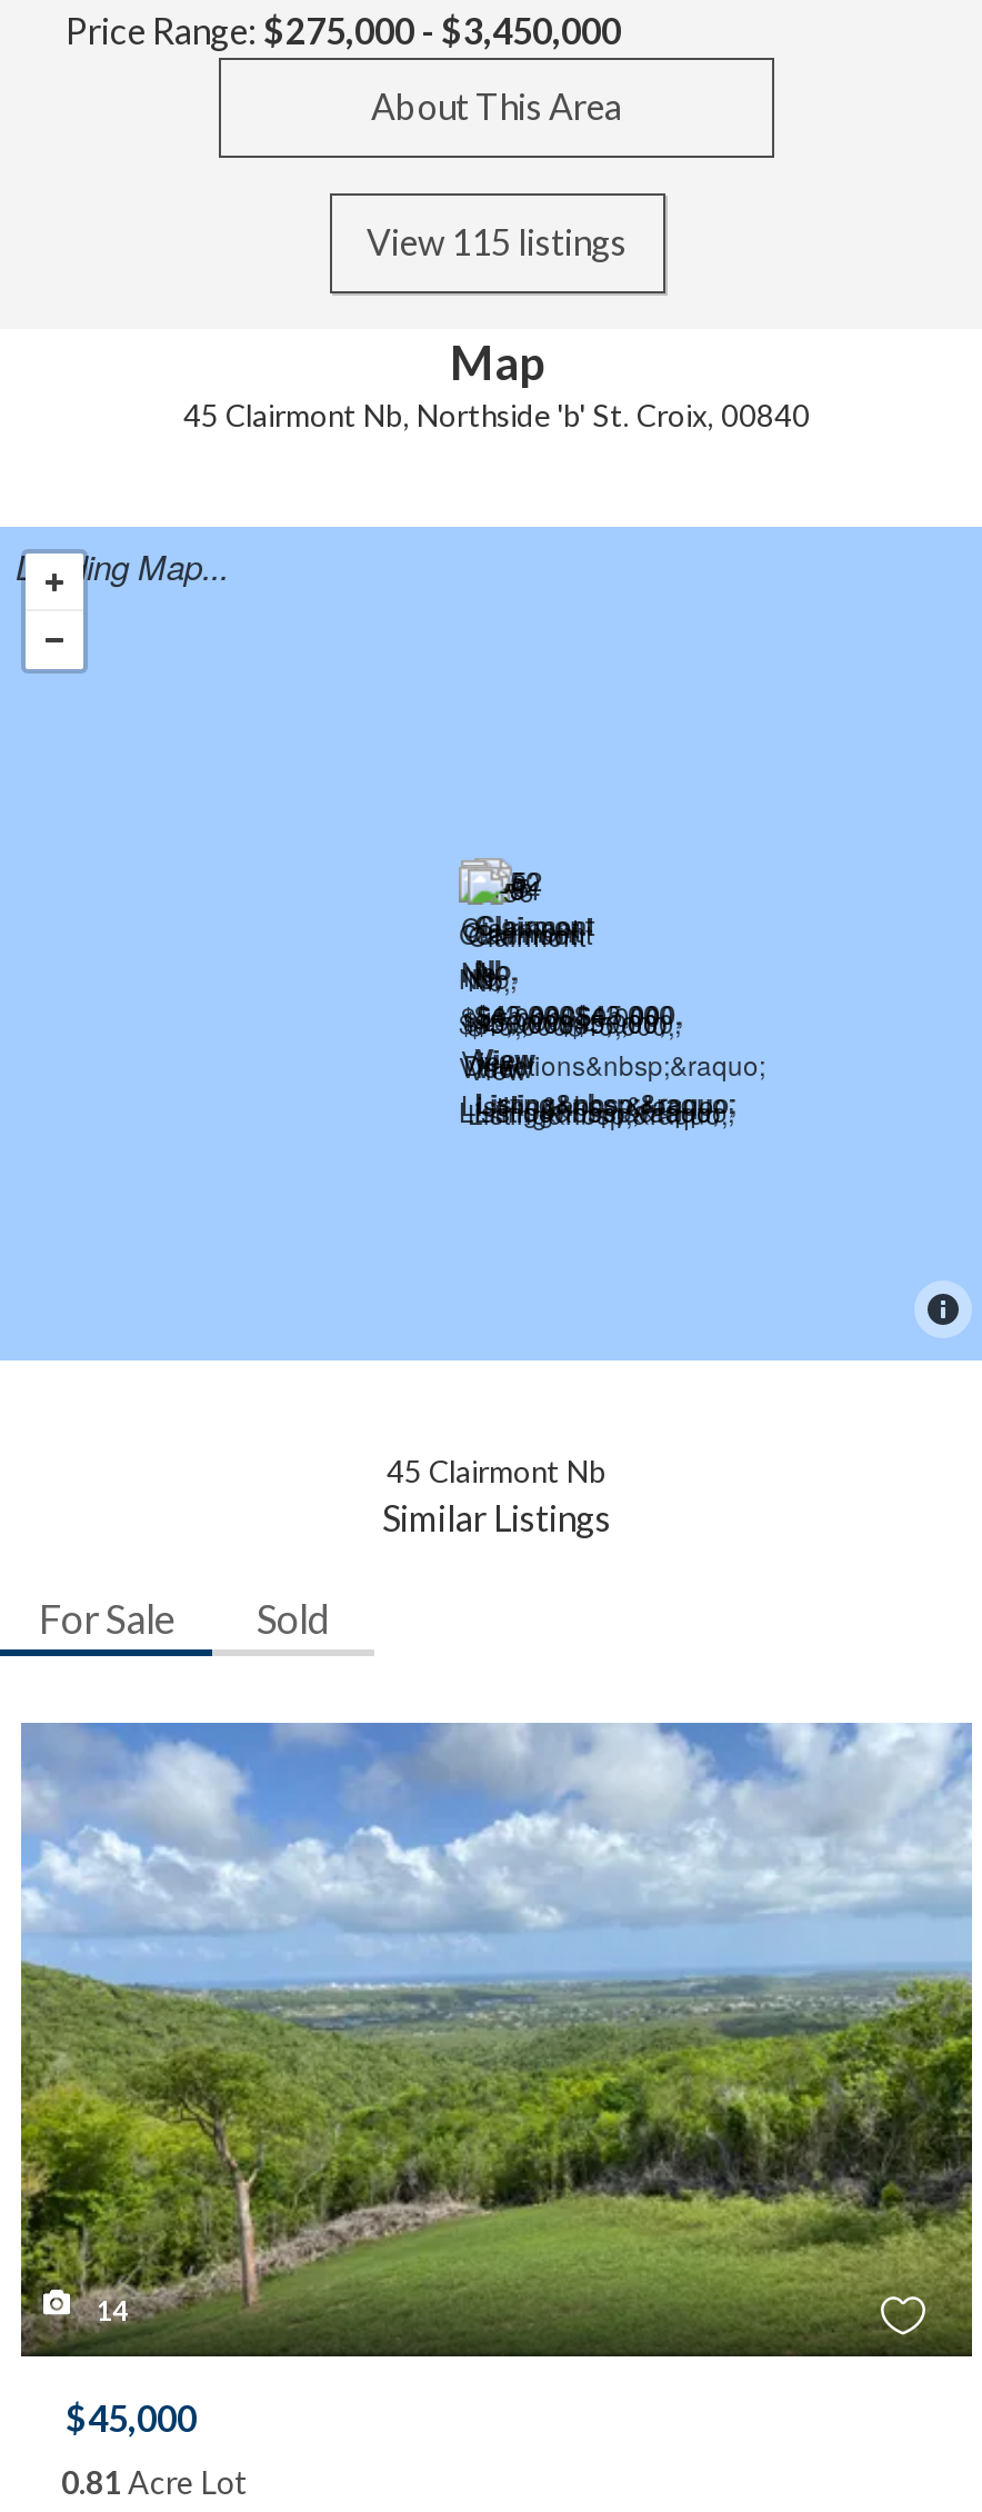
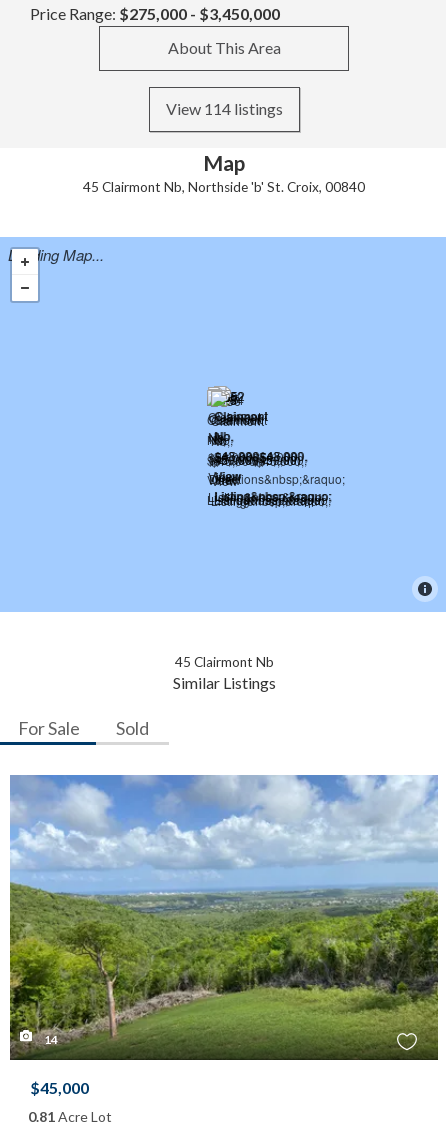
- View 115 listings
+ View 114 listings
